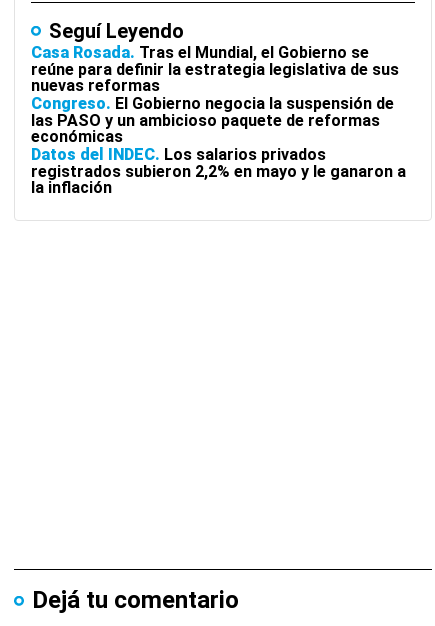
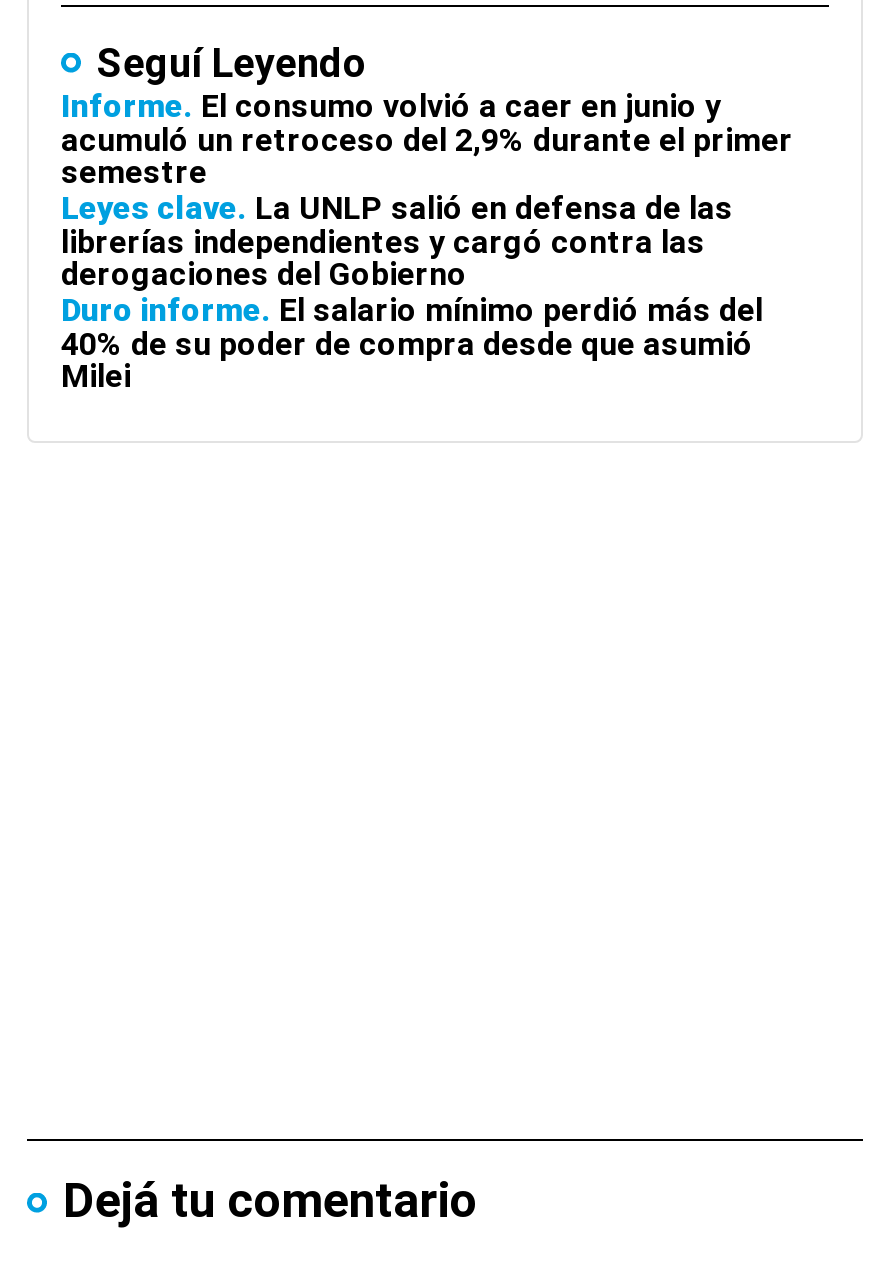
- Casa Rosada Tras el Mundial, el Gobierno se
- reúne para definir la estrategia legislativa de sus
- nuevas reformas
- Congreso El Gobierno negocia la suspensión de
- las PASO y un ambicioso paquete de reformas
- económicas
- Datos del INDEC Los salarios privados
- registrados subieron 2,2% en mayo y le ganaron a
- la inflación
+ Informe El consumo volvió a caer en junio y
+ acumuló un retroceso del 2,9% durante el primer
+ semestre
+ Leyes clave La UNLP salió en defensa de las
+ librerías independientes y cargó contra las
+ derogaciones del Gobierno
+ Duro informe El salario mínimo perdió más del
+ 40% de su poder de compra desde que asumió
+ Milei
